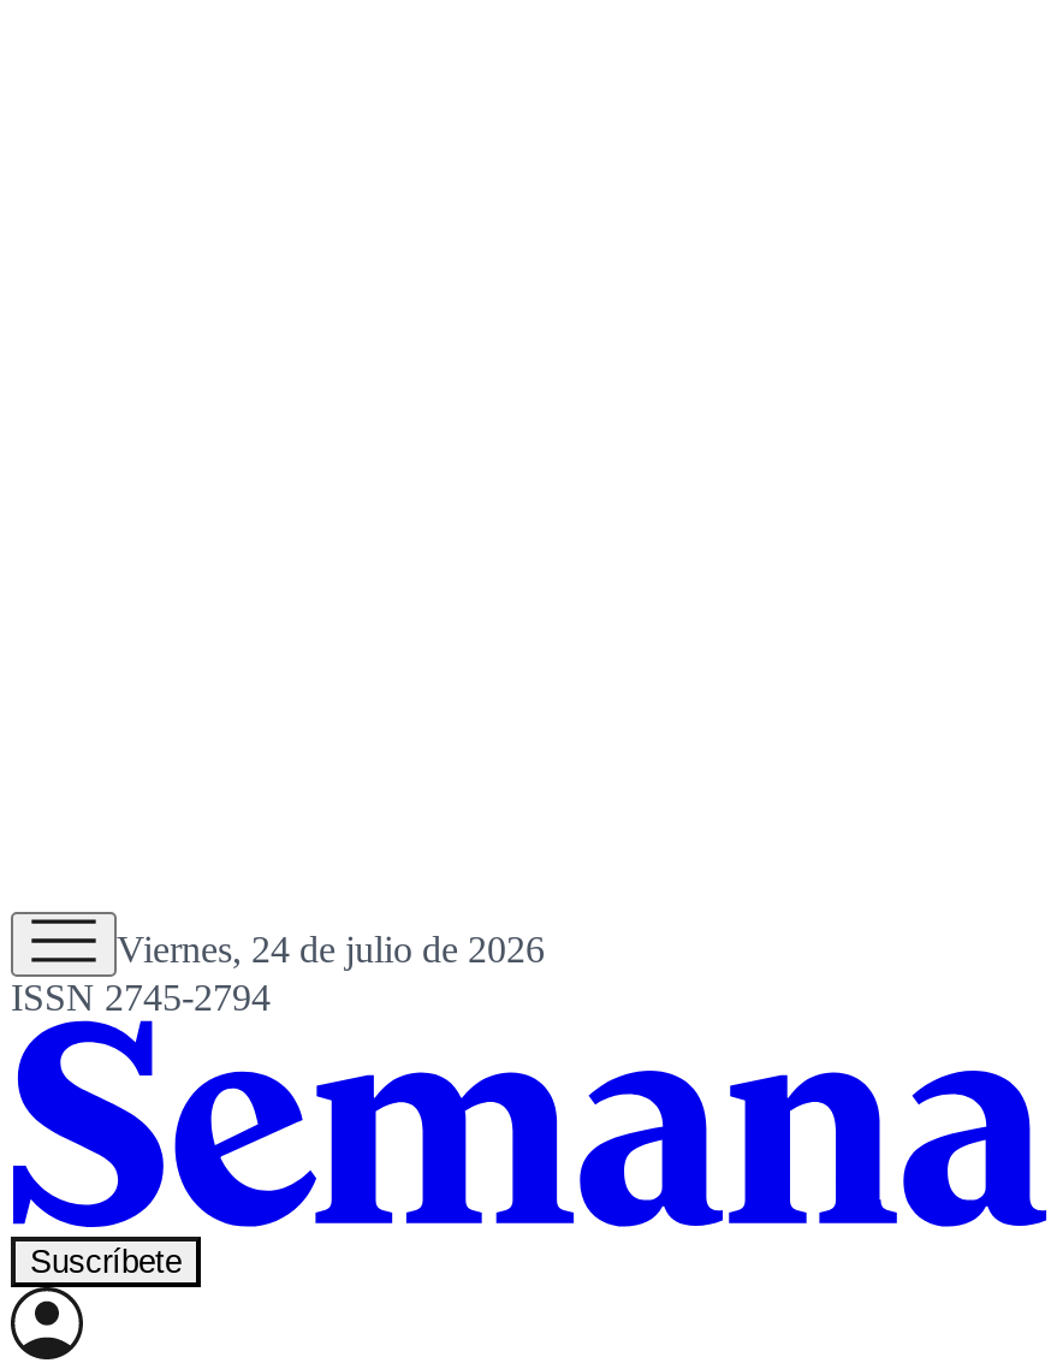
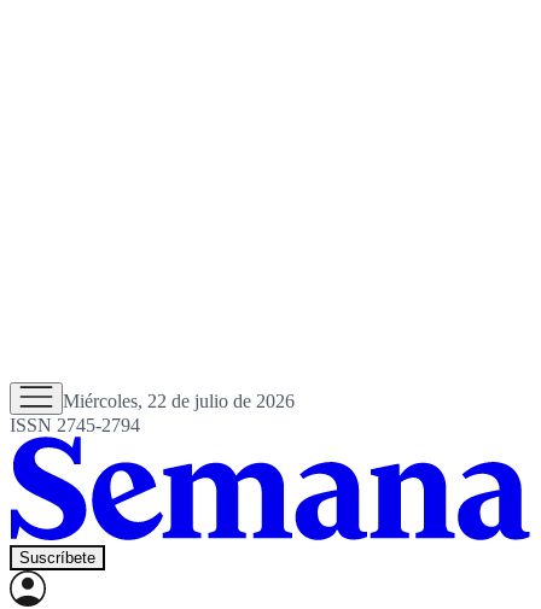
- Viernes, 24 de julio de 2026
+ Miércoles, 22 de julio de 2026
